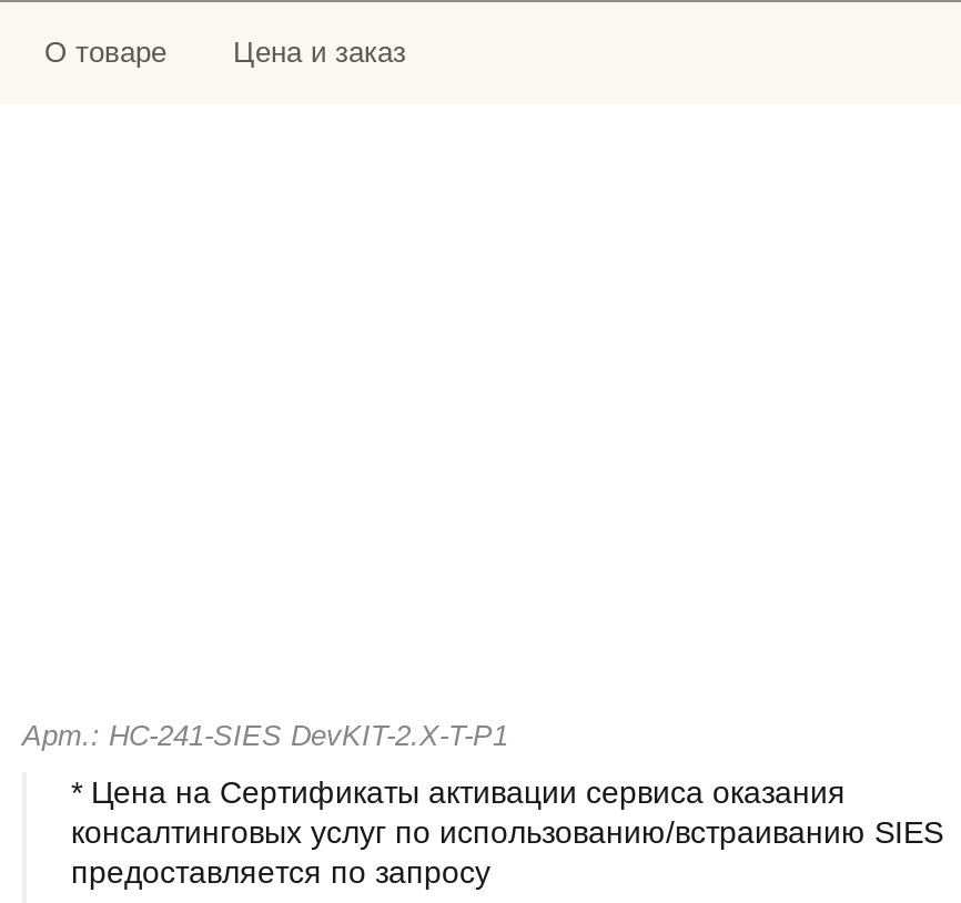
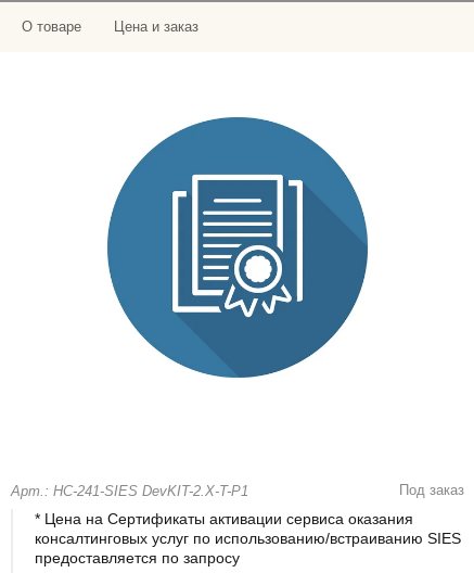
+ [image]

+ Под заказ
